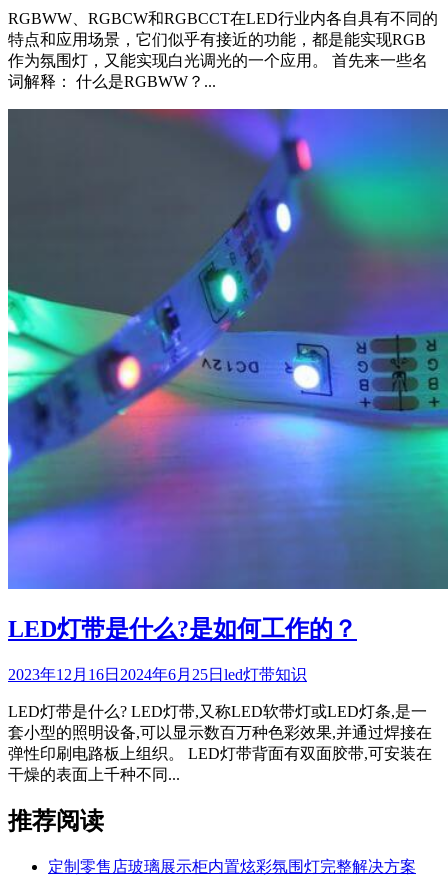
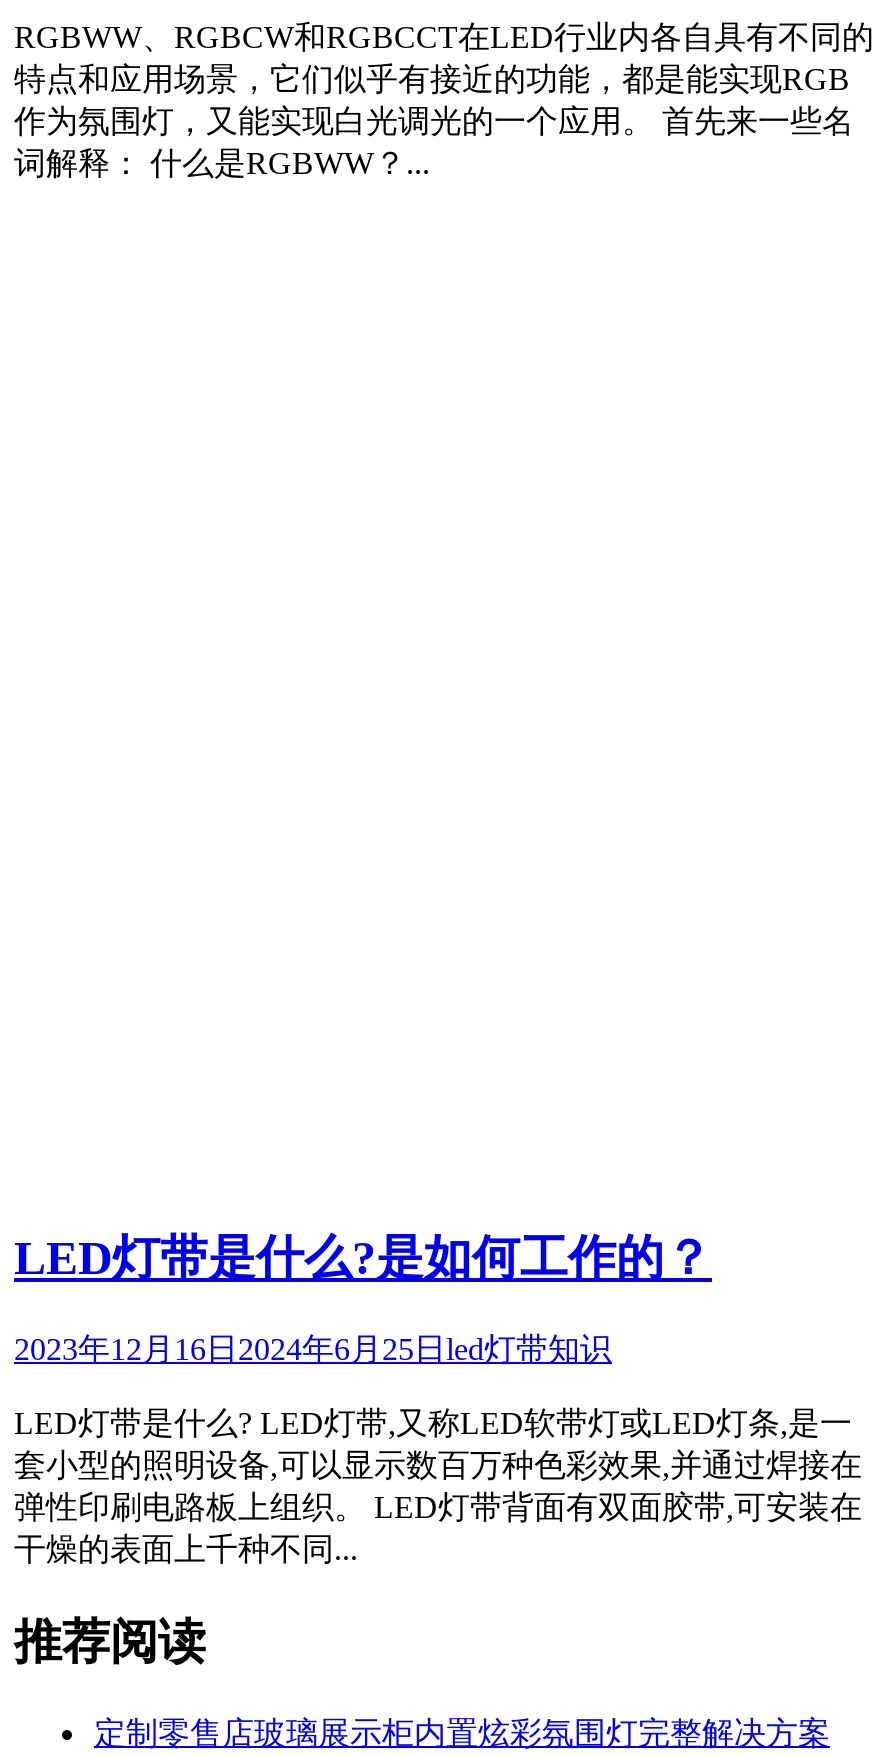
- [image]
